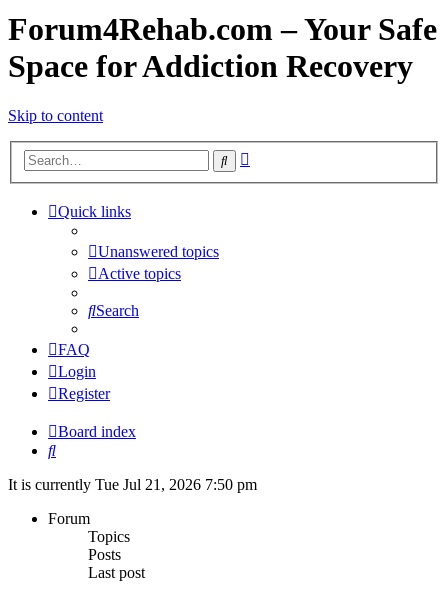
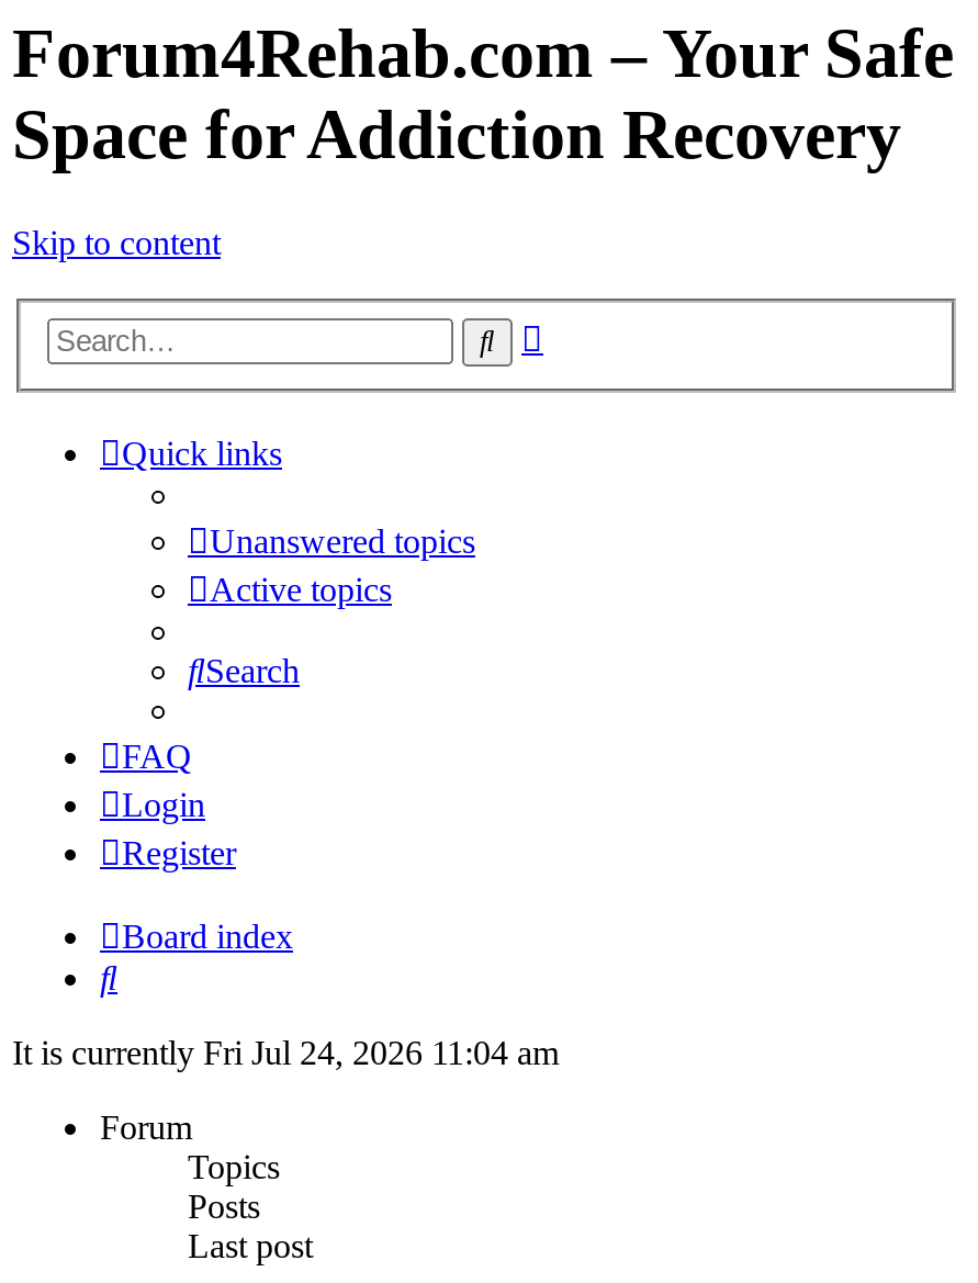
- It is currently Tue Jul 21, 2026 7:50 pm
+ It is currently Fri Jul 24, 2026 11:04 am
